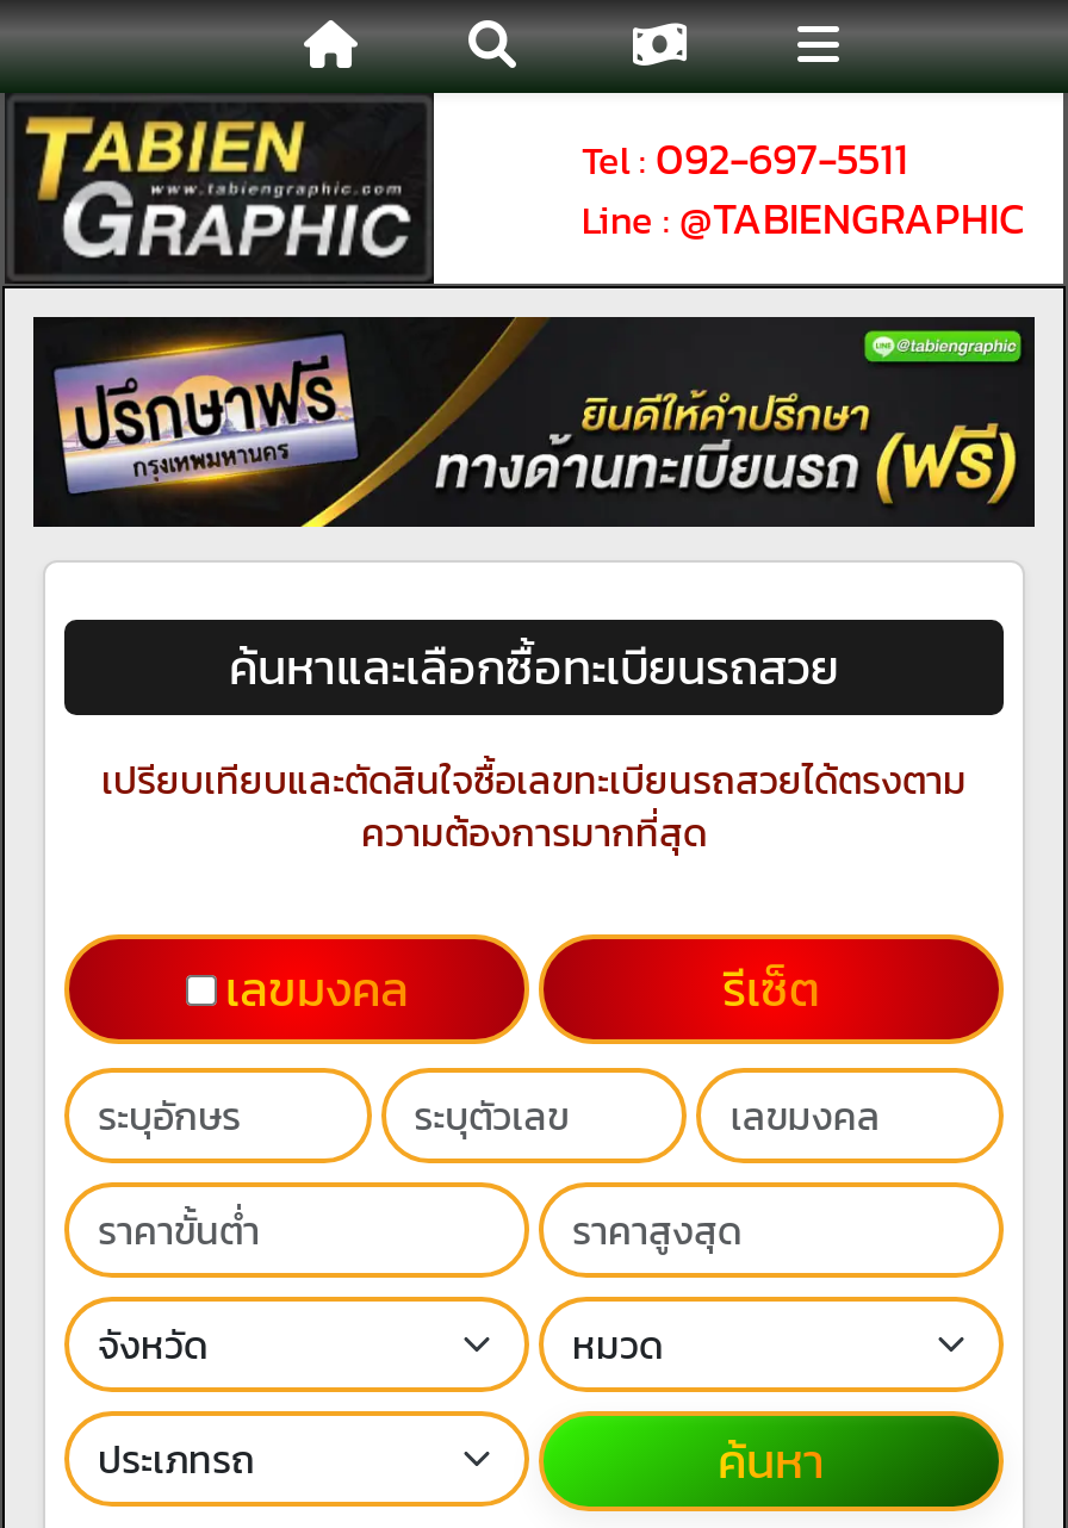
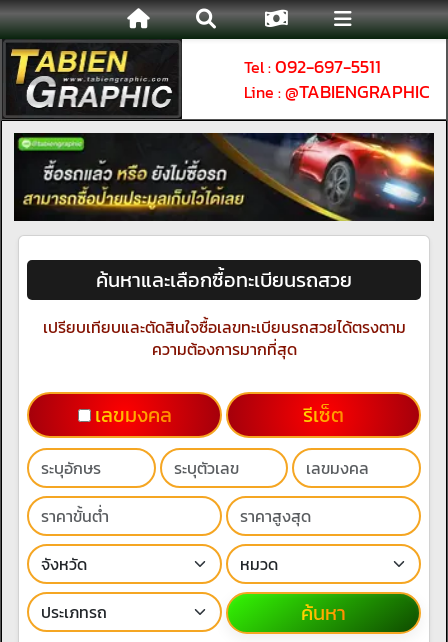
- [image]
+ [image]
